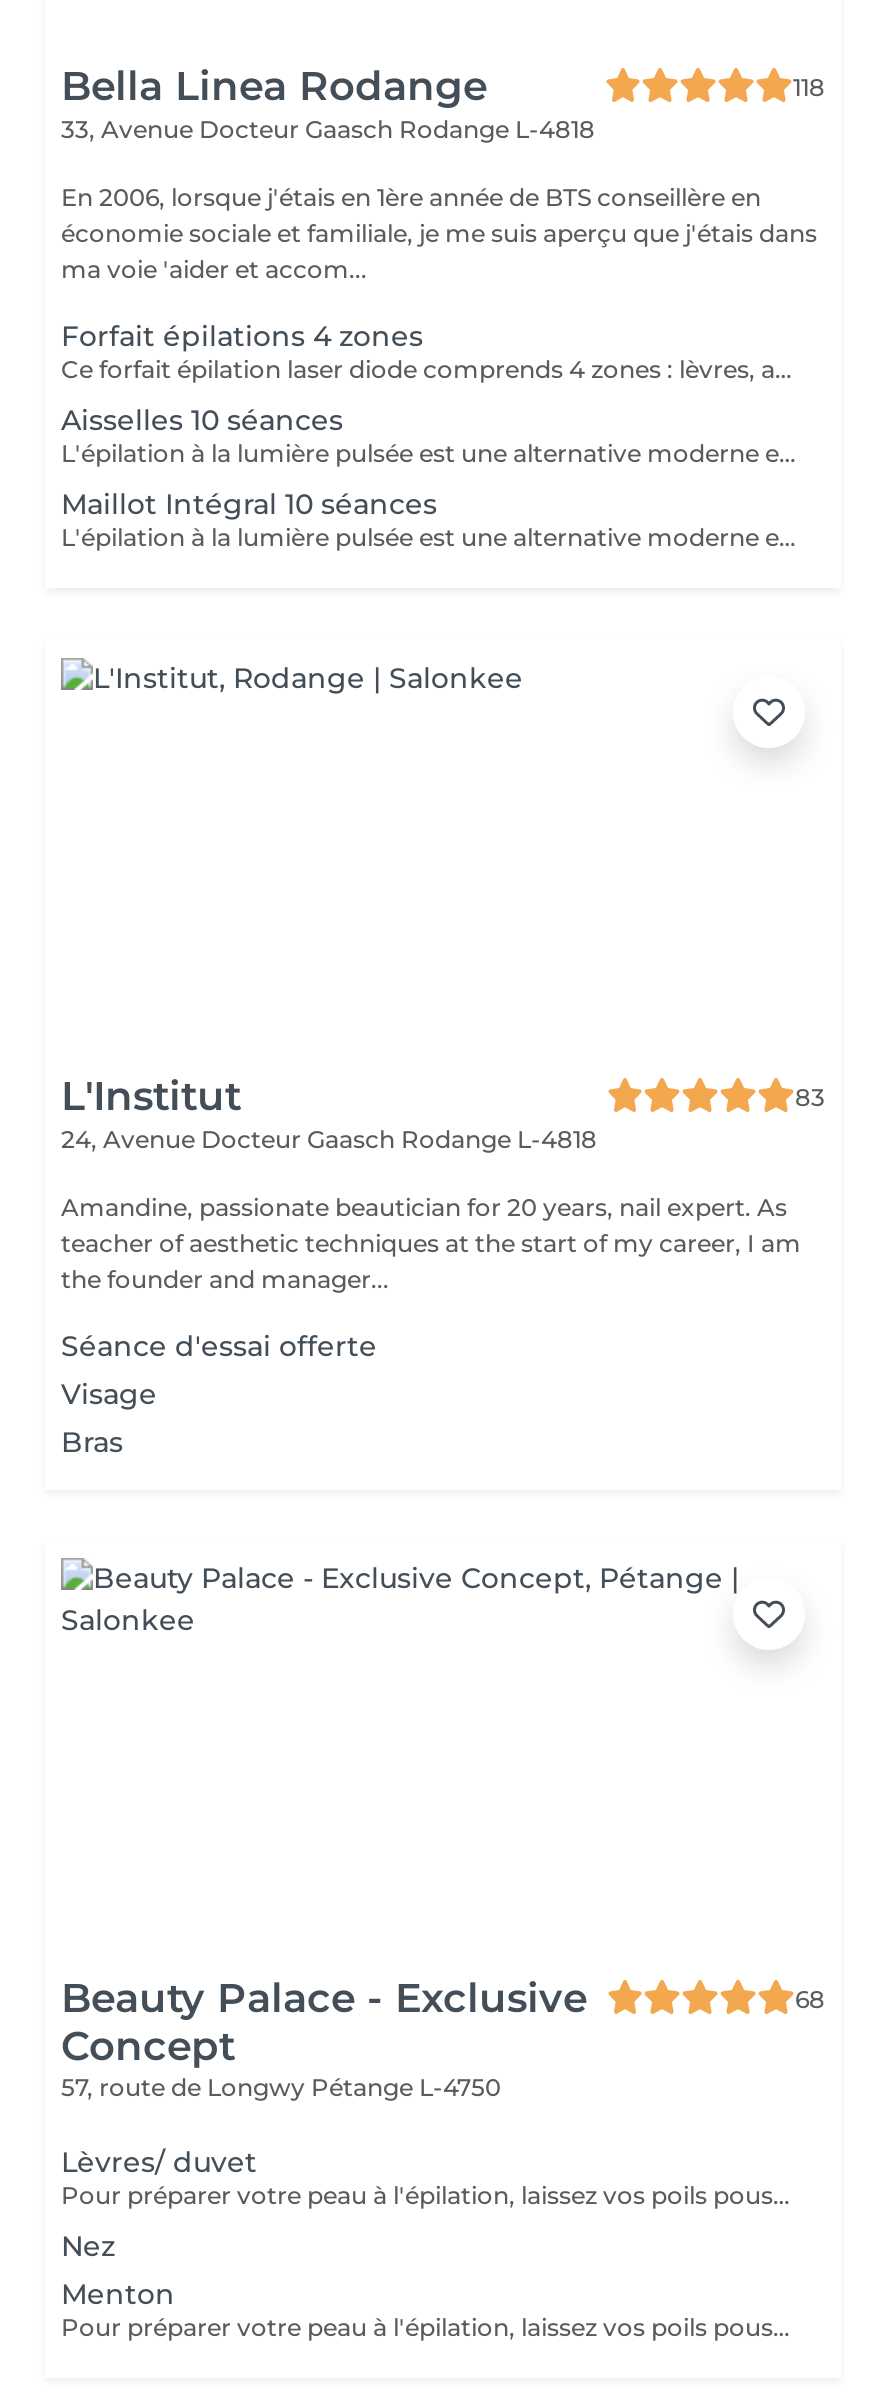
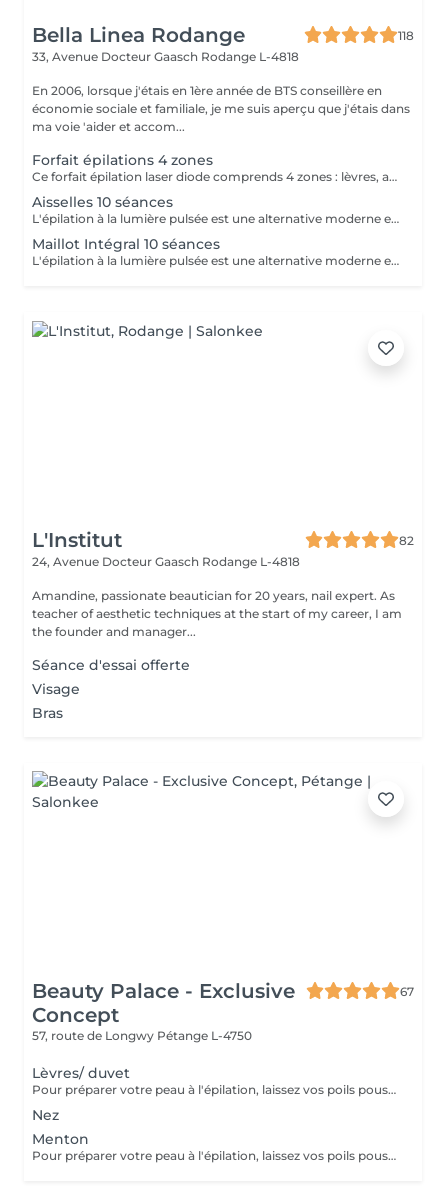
- 83
+ 82

- 68
+ 67
